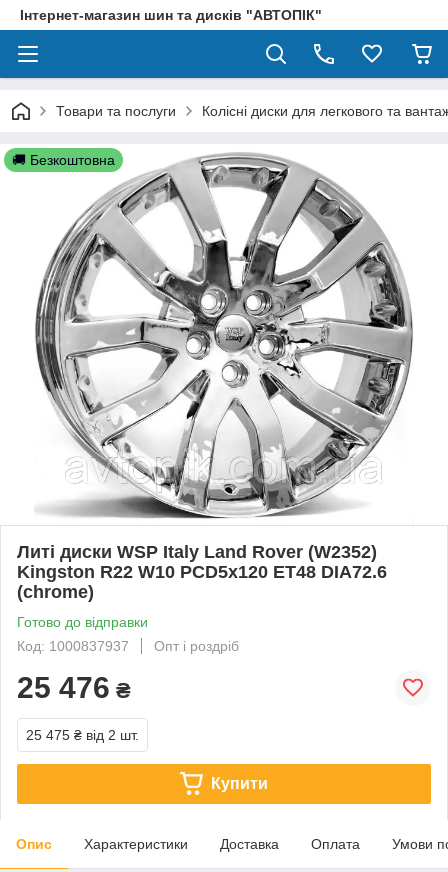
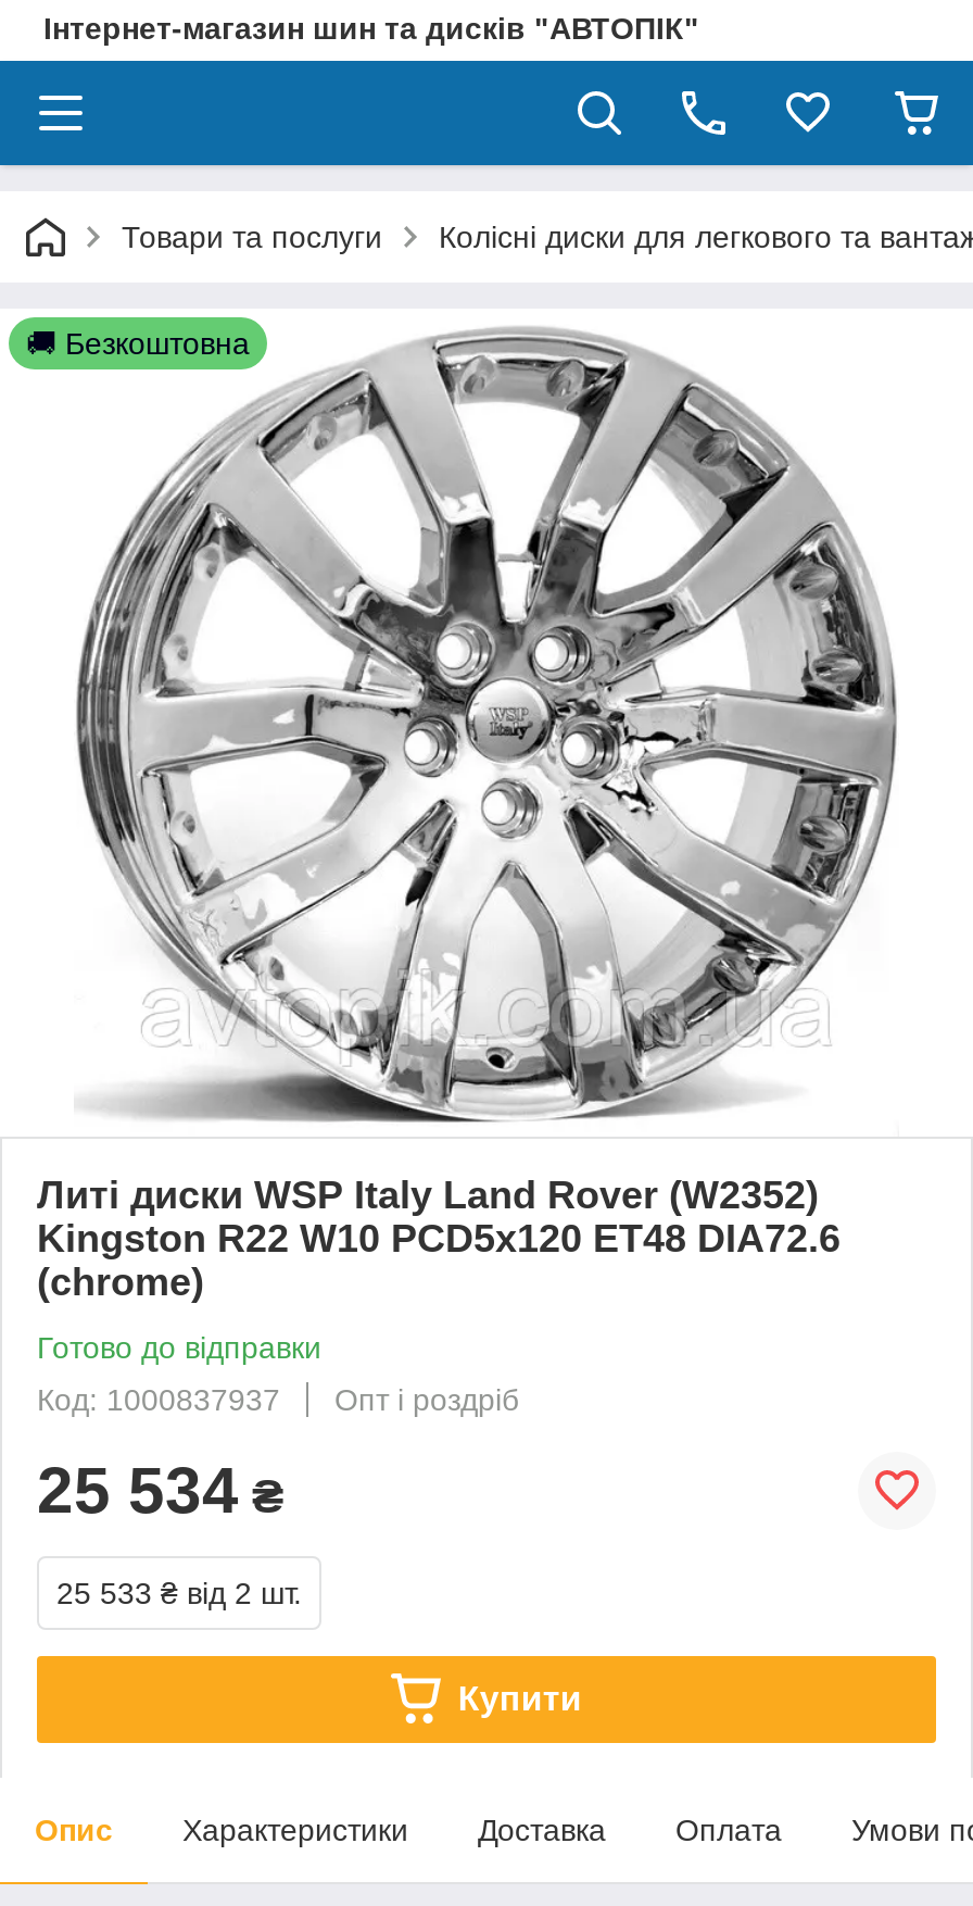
- 25 476 ₴
+ 25 534 ₴

- 25 475 ₴ від 2 шт.
+ 25 533 ₴ від 2 шт.
